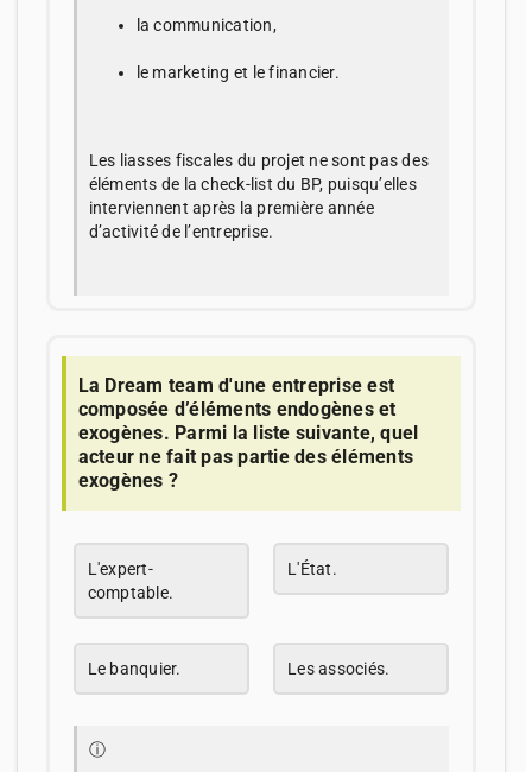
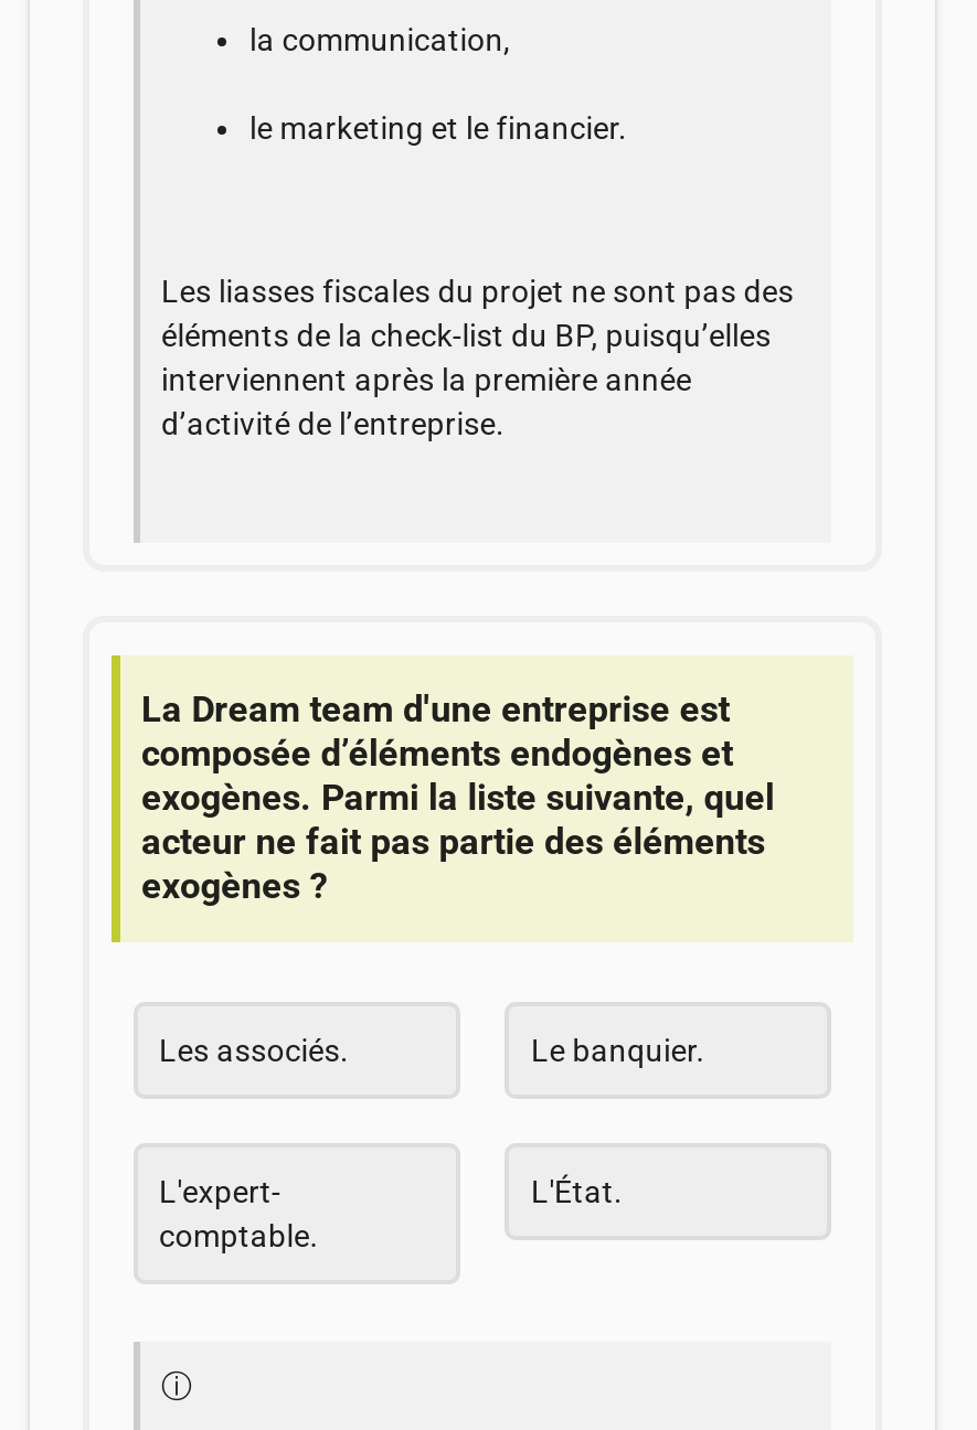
moved down: L'expert- | comptable. | L'État.

moved up: Le banquier. | Les associés.
